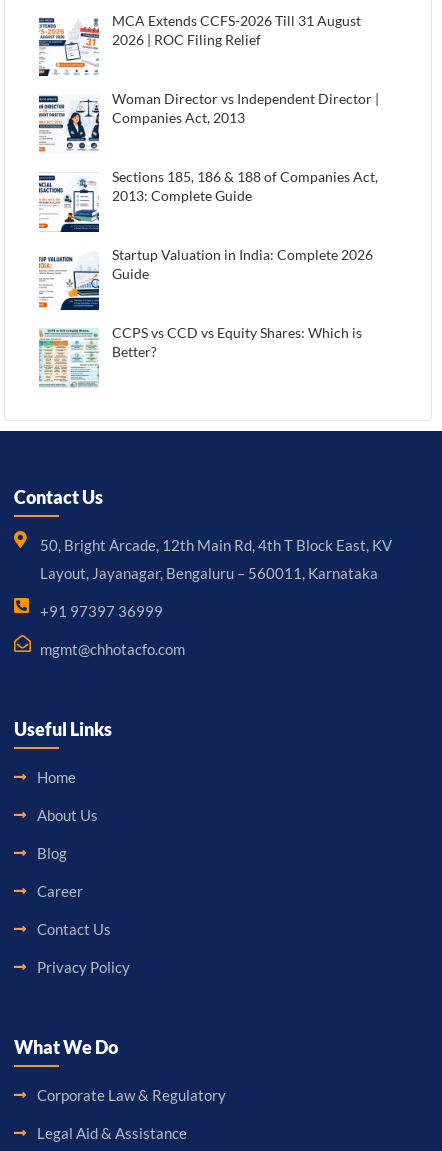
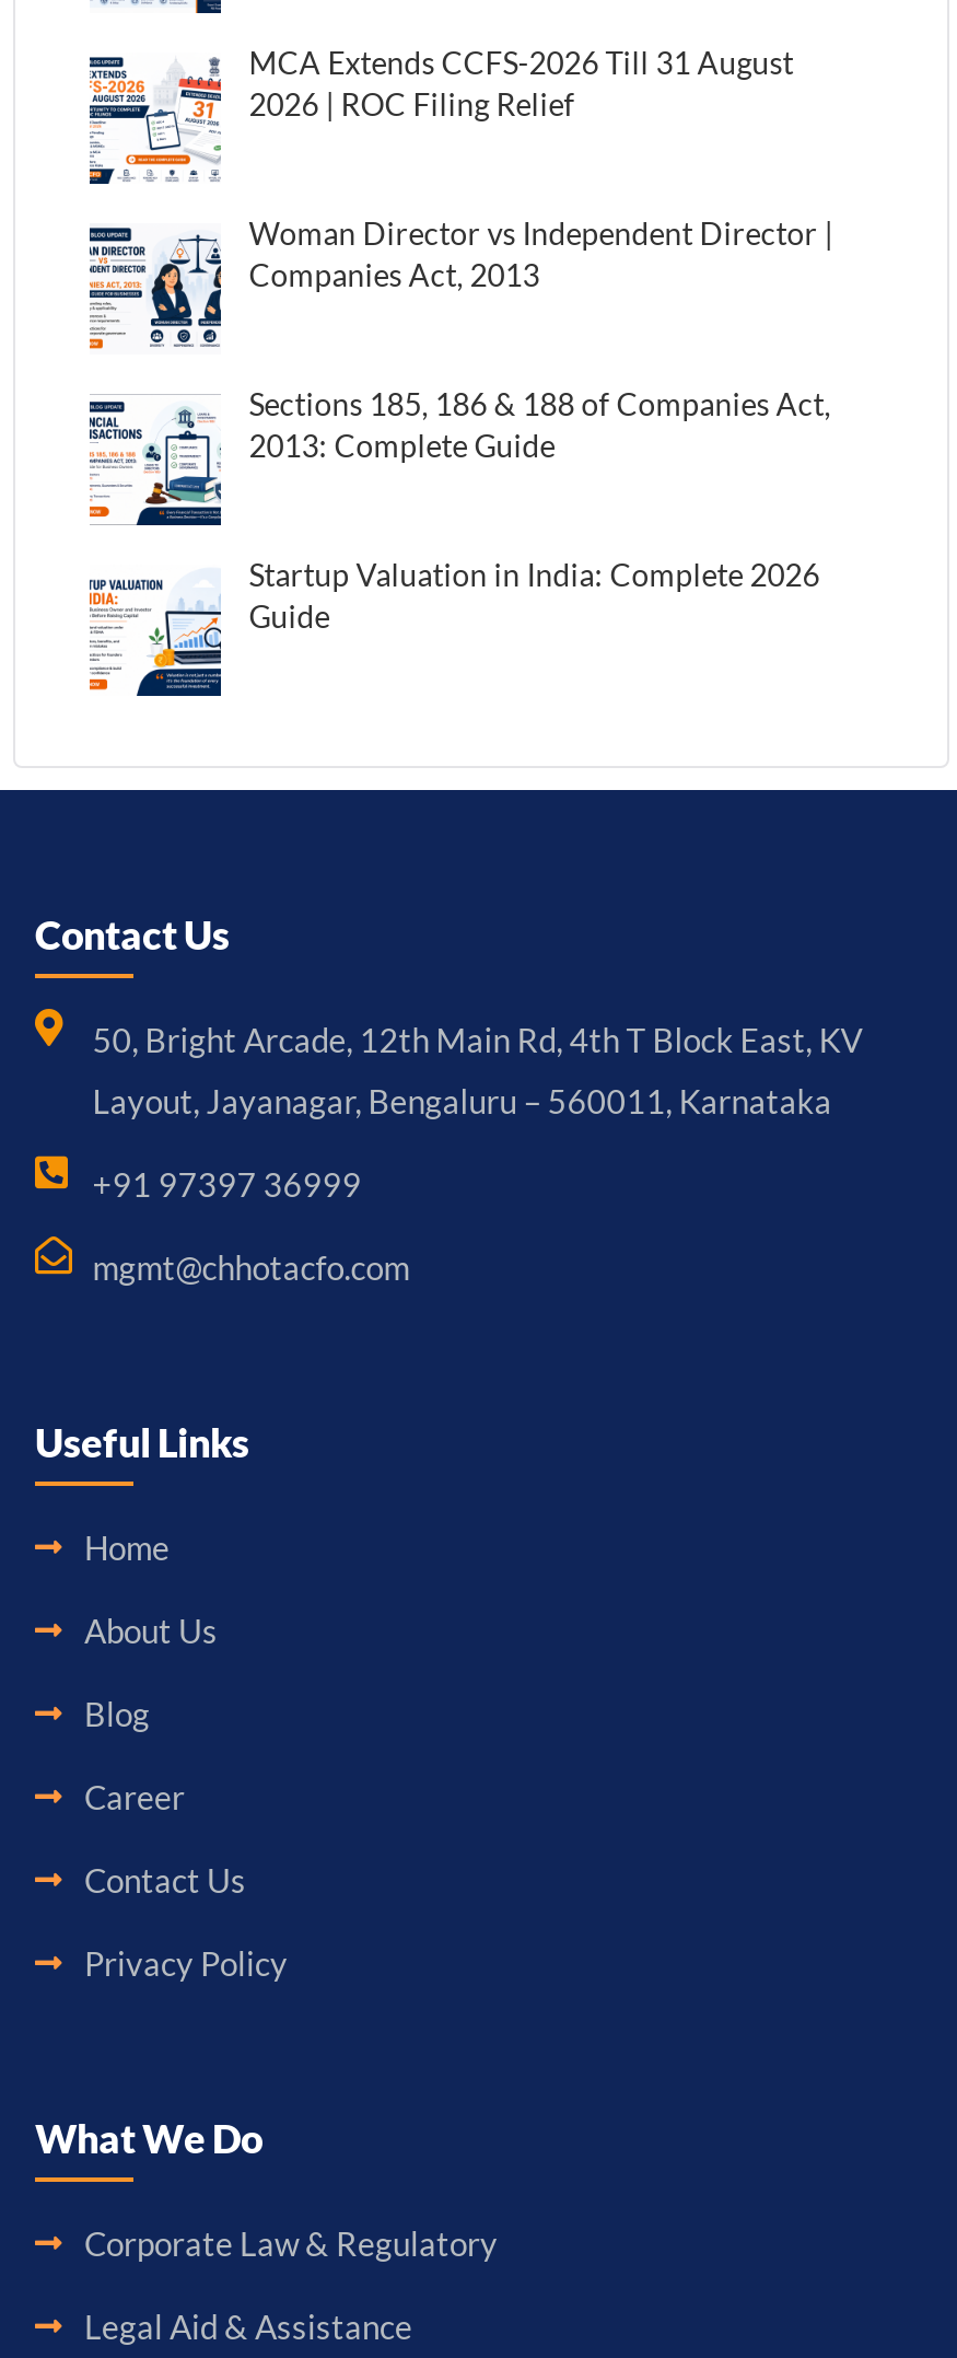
- [image]
- CCPS vs CCD vs Equity Shares: Which is
- Better?
